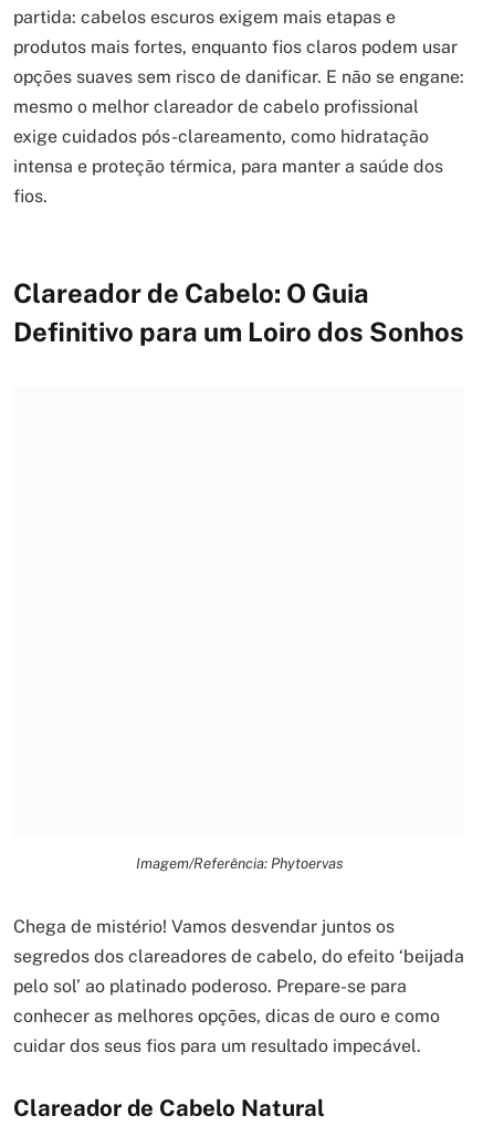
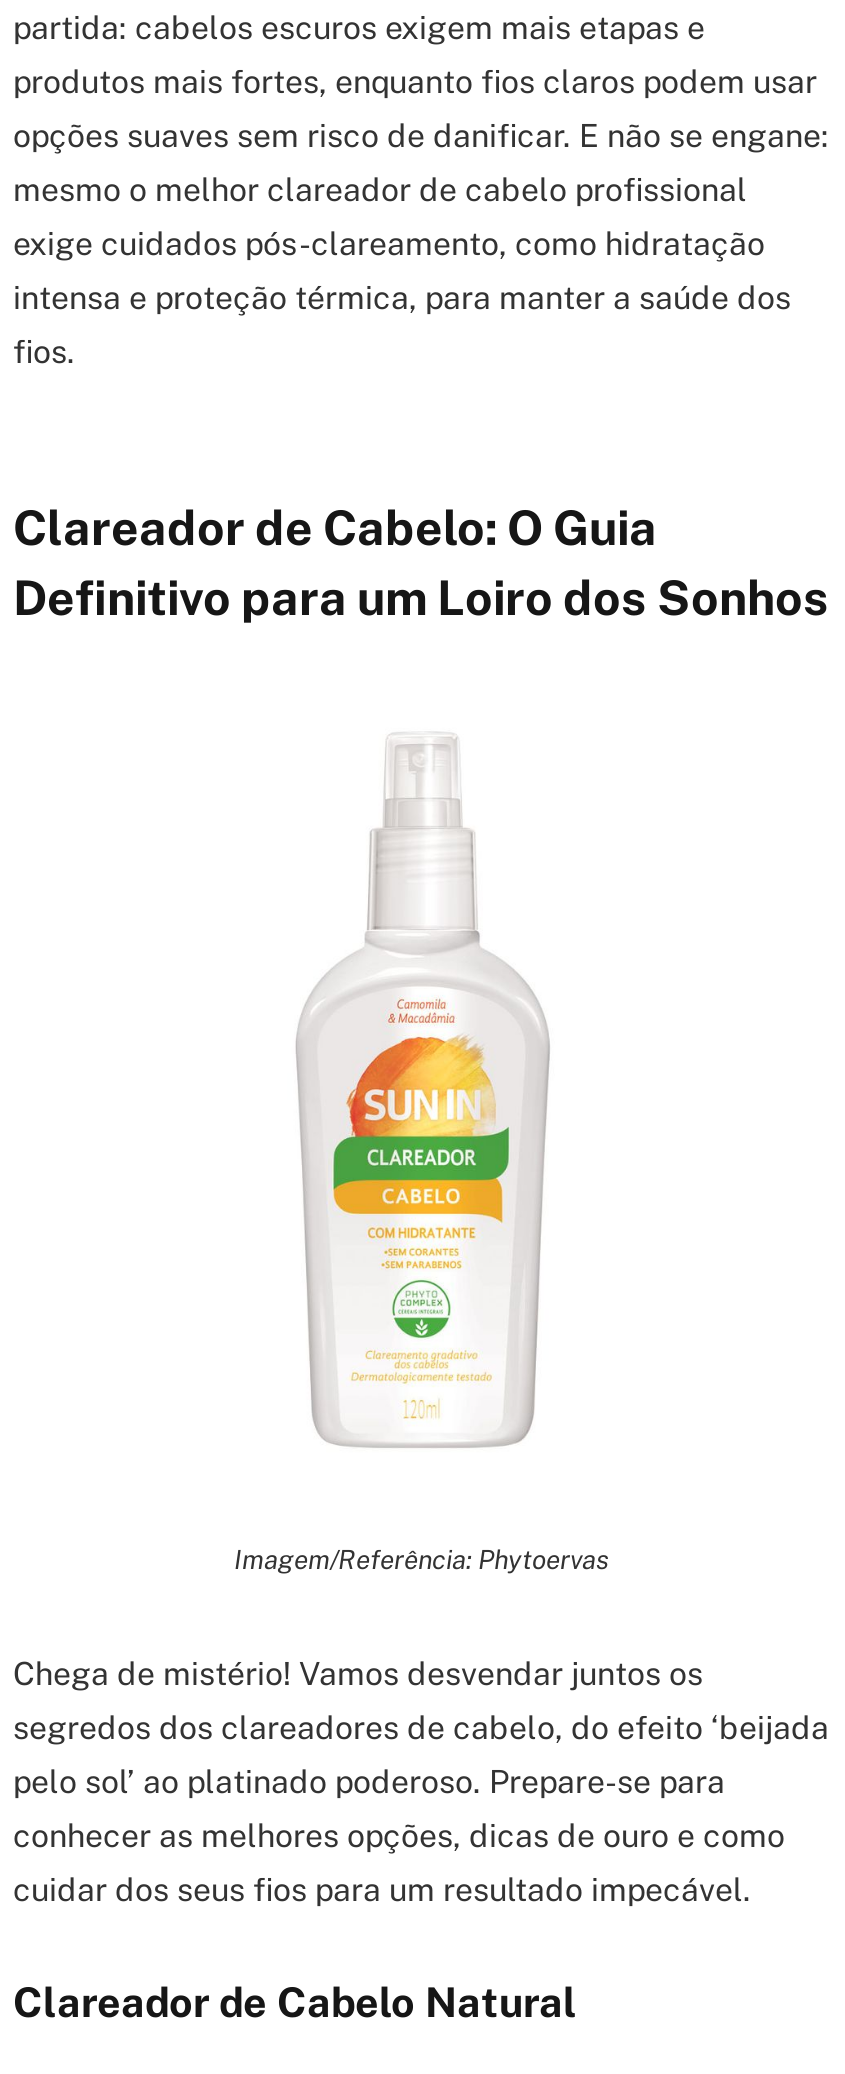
+ [image]
